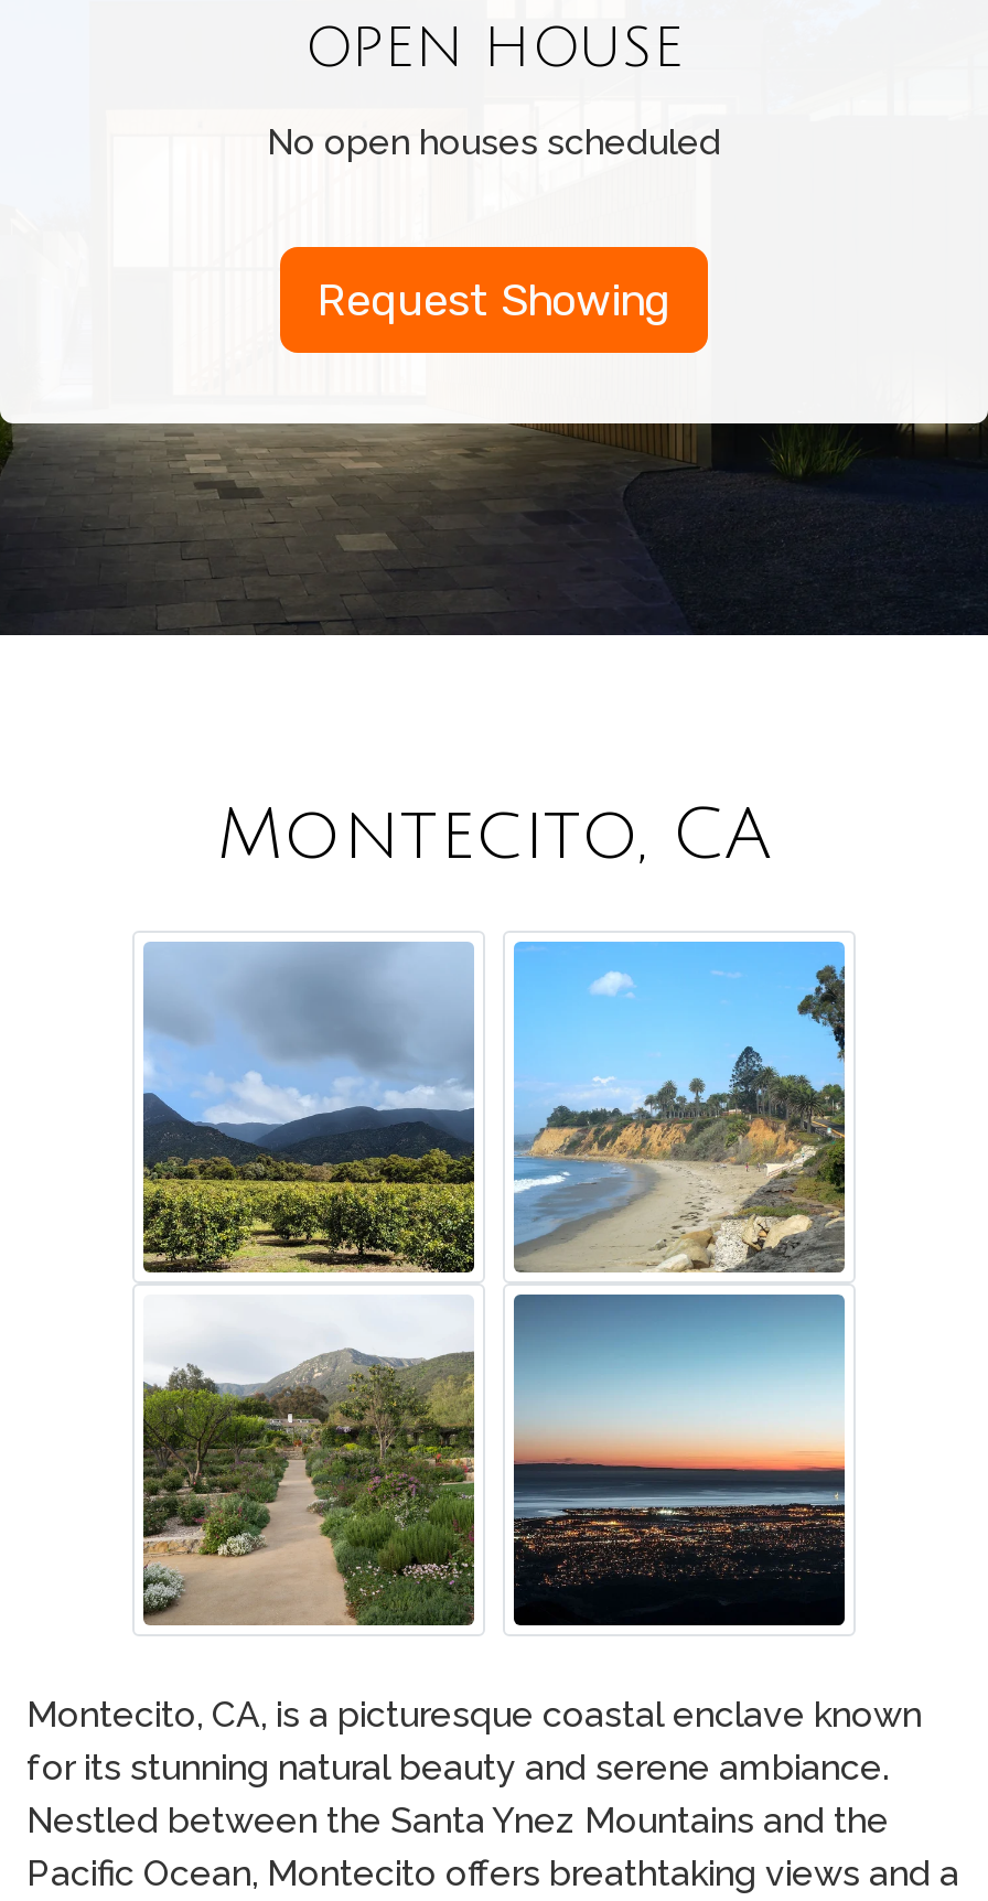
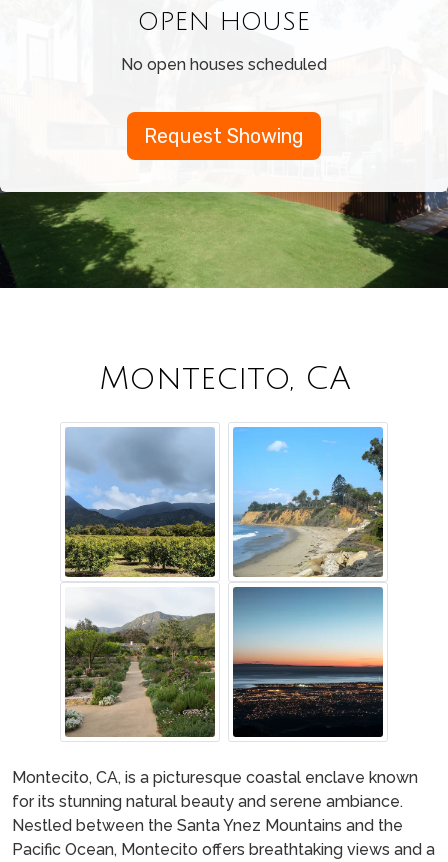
- [image]
+ [image]
